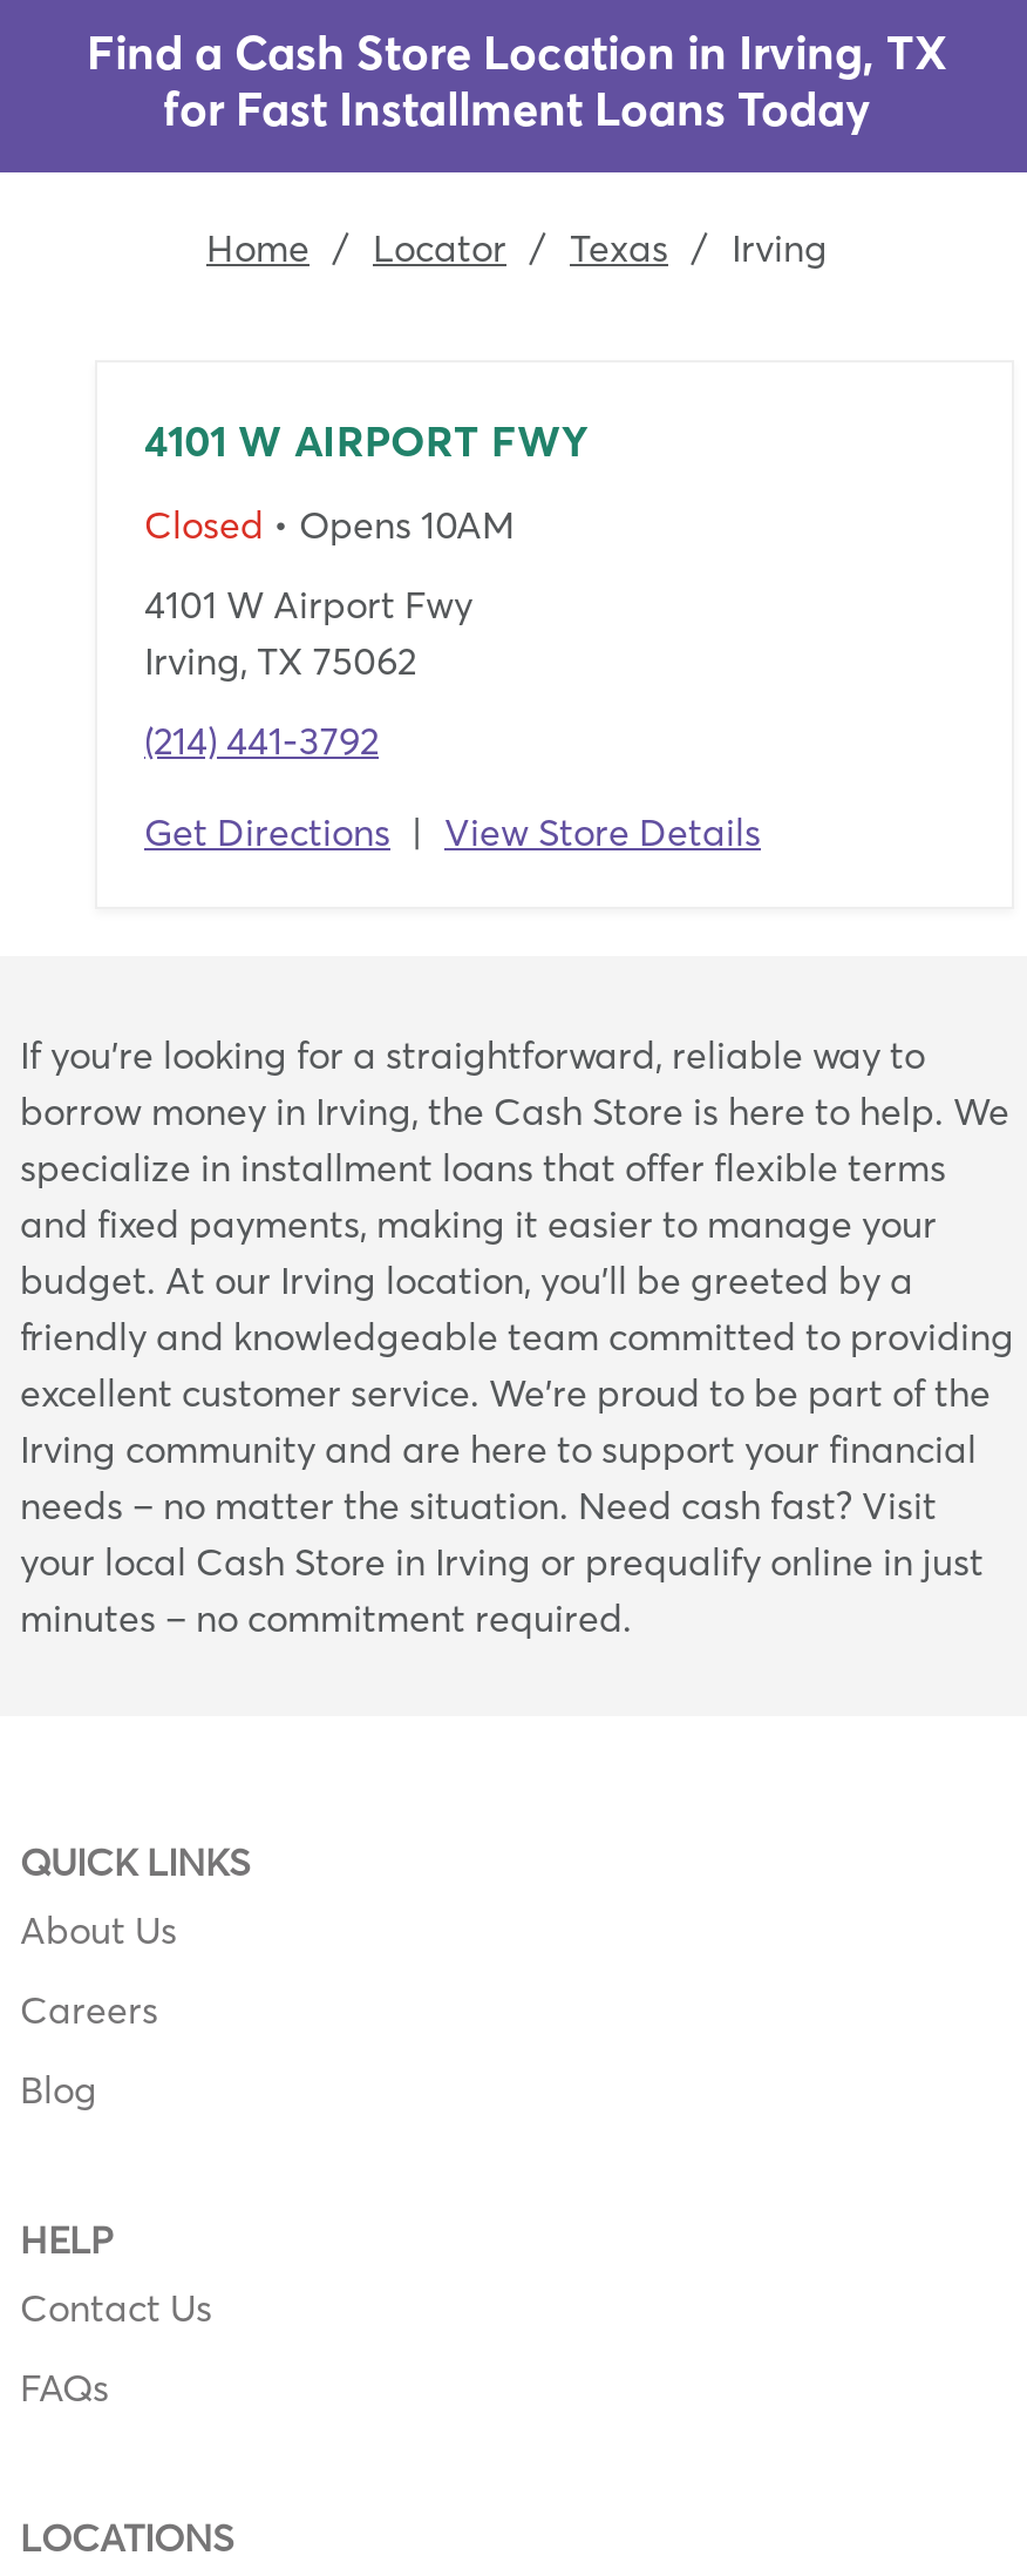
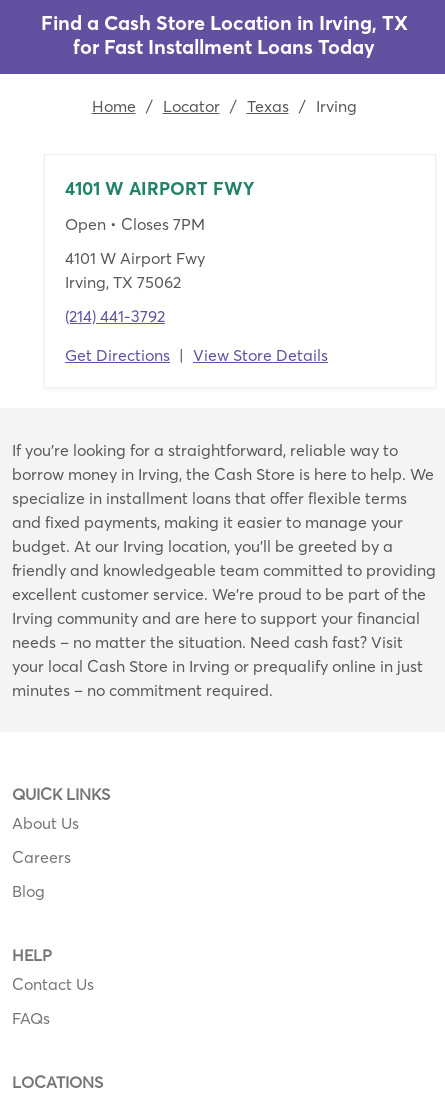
- Closed • Opens 10AM
+ Open • Closes 7PM
